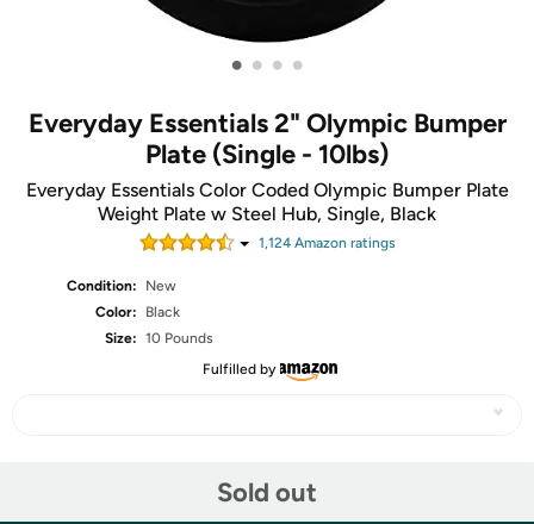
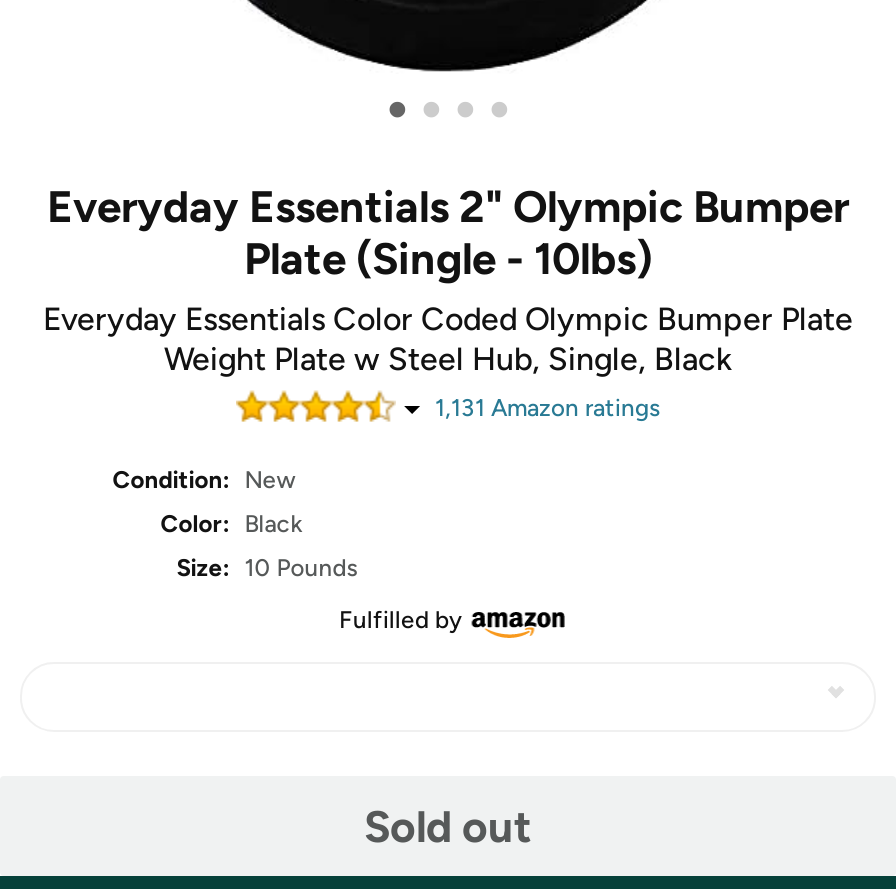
- 1,124 Amazon ratings
+ 1,131 Amazon ratings
